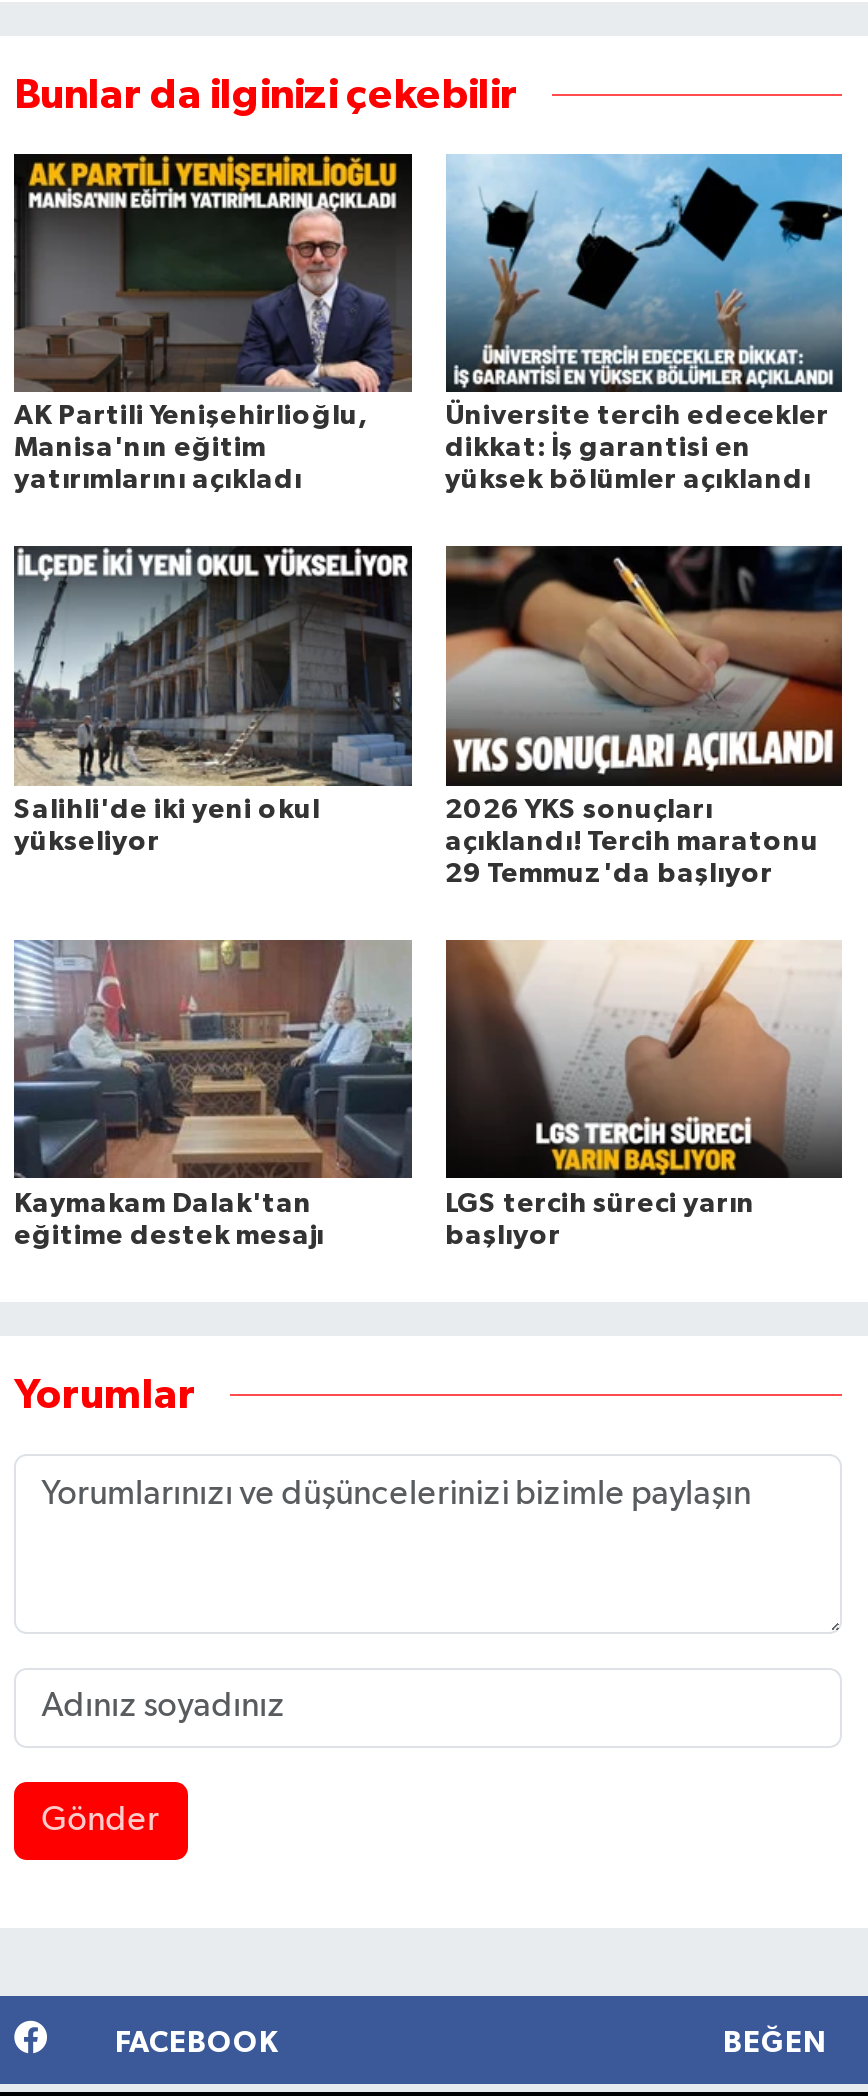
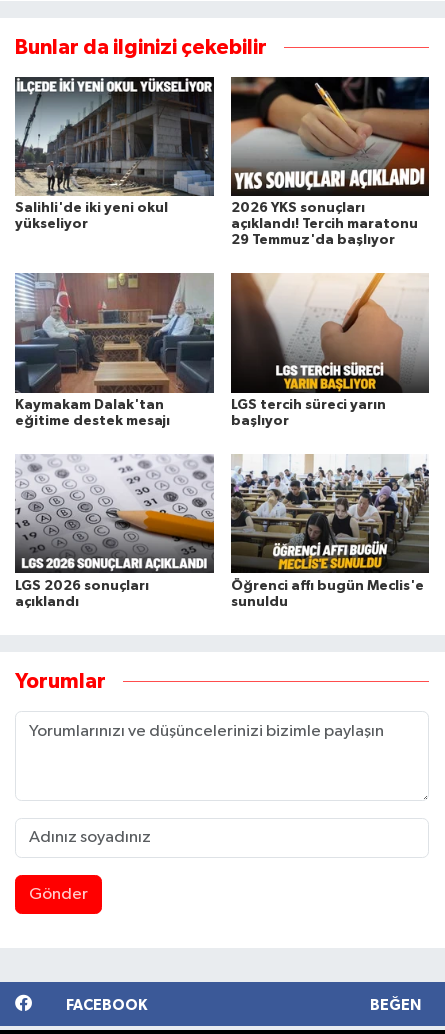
- [image]
- AK Partili Yenişehirlioğlu,
- Manisa'nın eğitim
- yatırımlarını açıkladı

- [image]
- Üniversite tercih edecekler
- dikkat: İş garantisi en
- yüksek bölümler açıklandı

moved up: [image] | Salihli'de iki yeni okul | yükseliyor | ... | LGS tercih süreci yarın | başlıyor

+ [image]
+ LGS 2026 sonuçları
+ açıklandı

+ [image]
+ Öğrenci affı bugün Meclis'e
+ sunuldu
